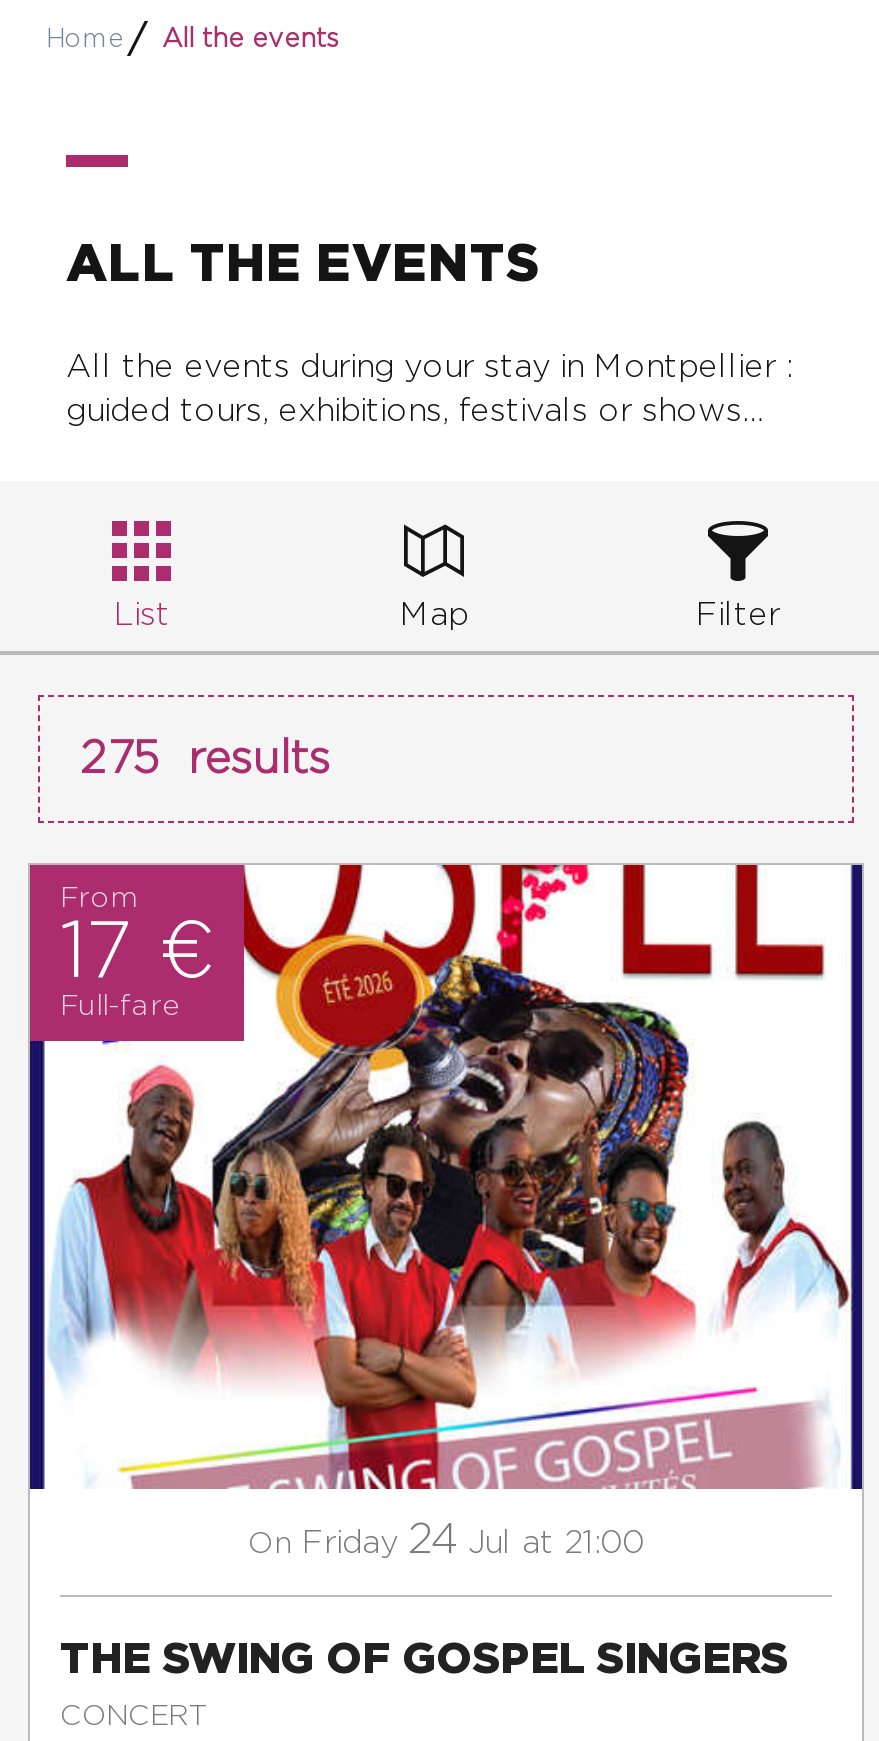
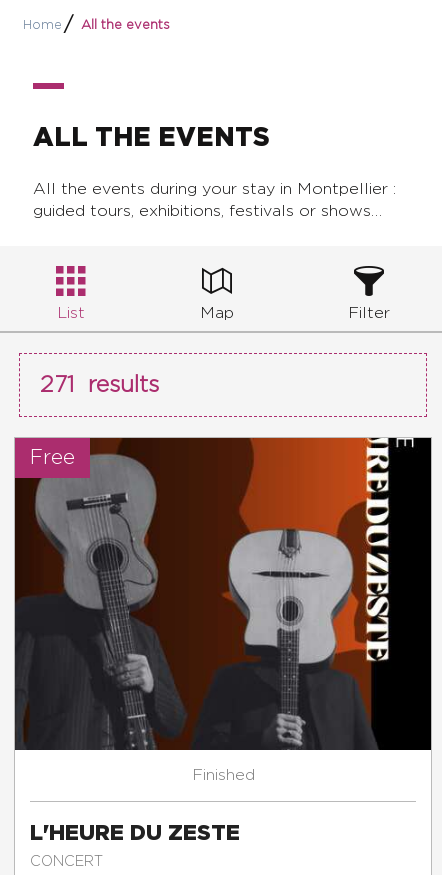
- 275 results
+ 271 results

- [image]
- From
- 17 €
- Full-fare
+ [image]
+ Free

- On Friday 24 Jul at 21:00
+ Finished

- THE SWING OF GOSPEL SINGERS
+ L'HEURE DU ZESTE
